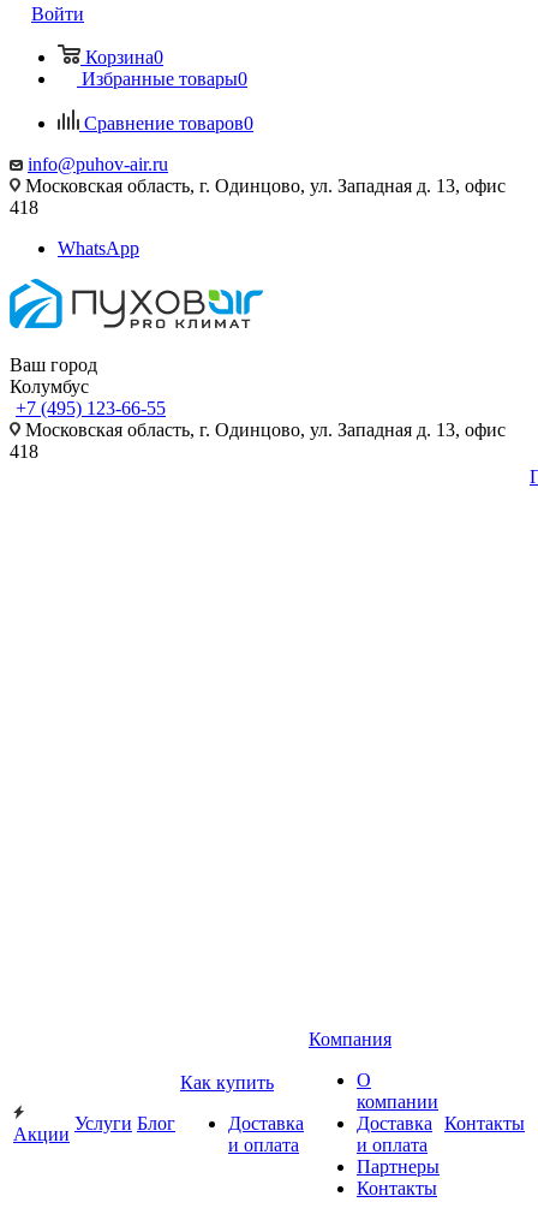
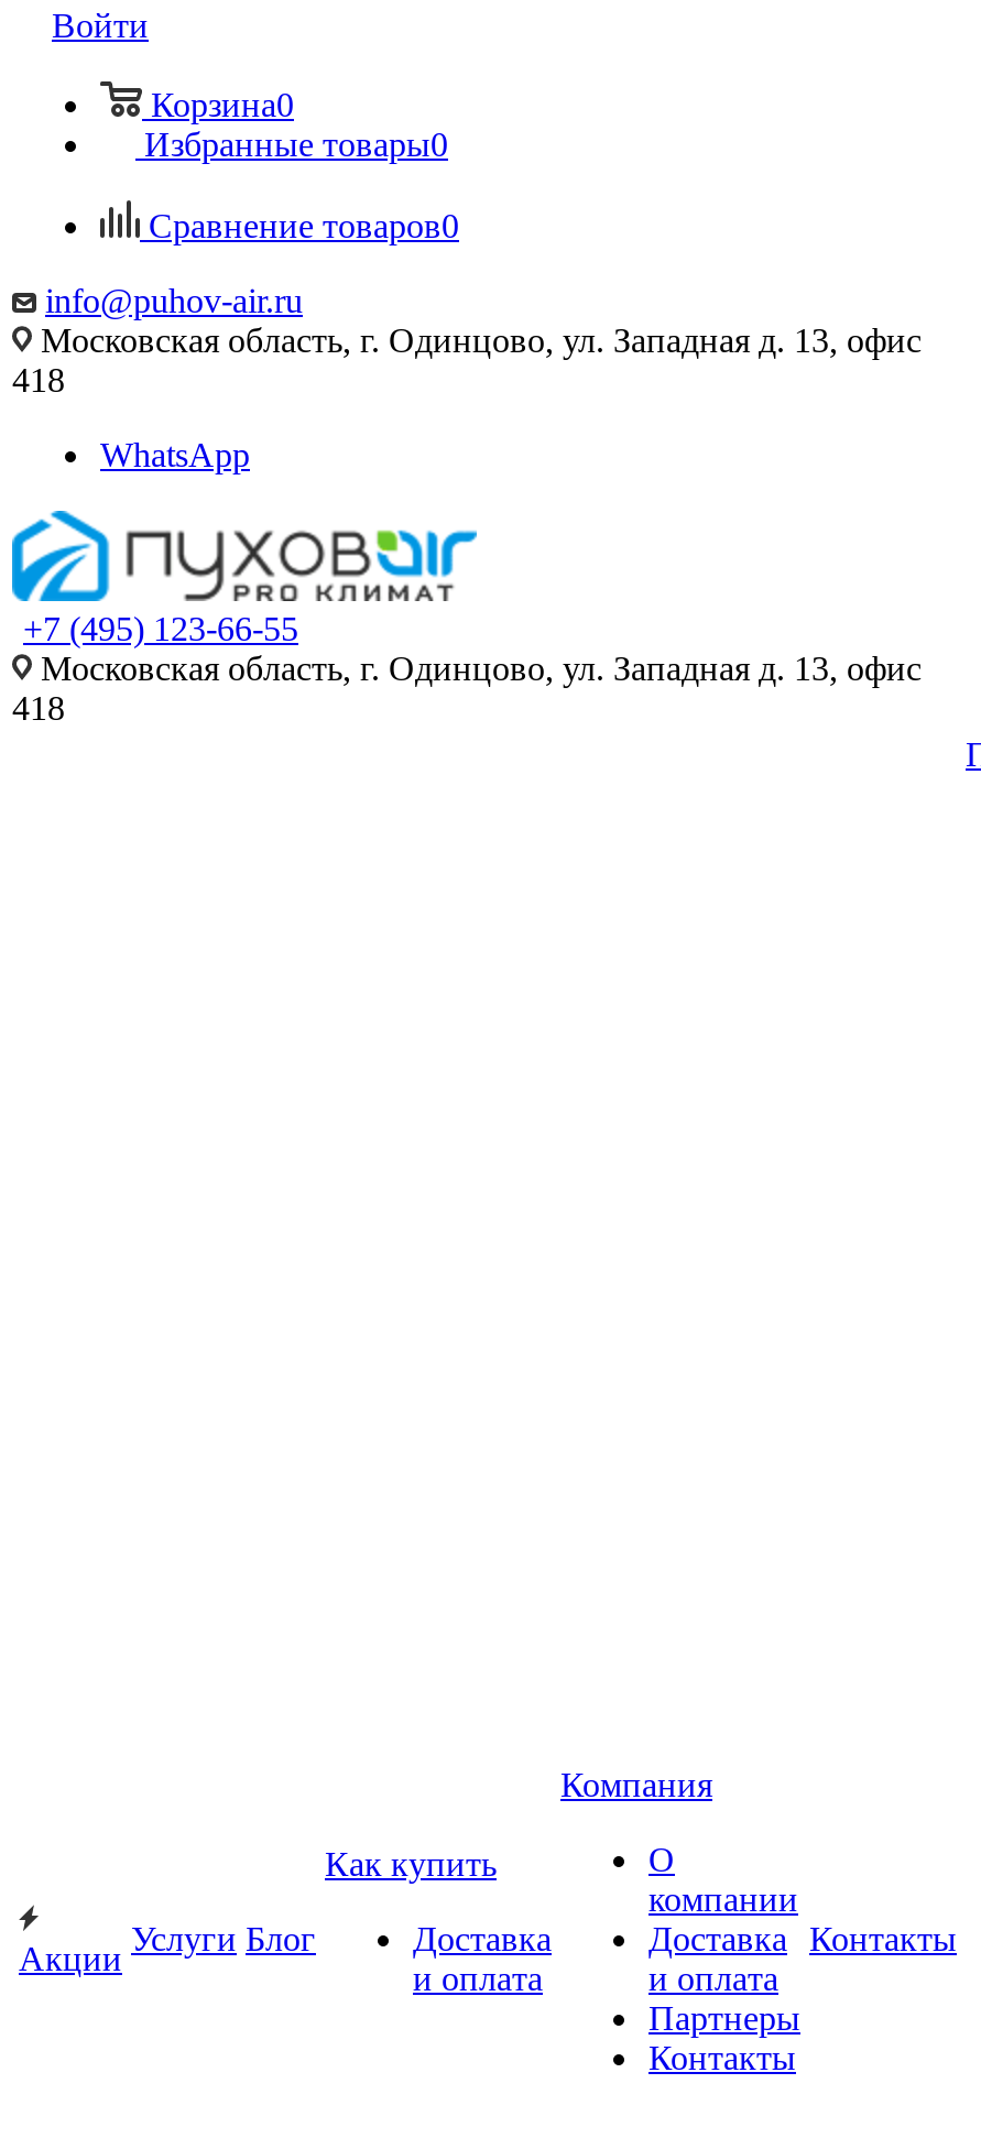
- Ваш город
- Колумбус
